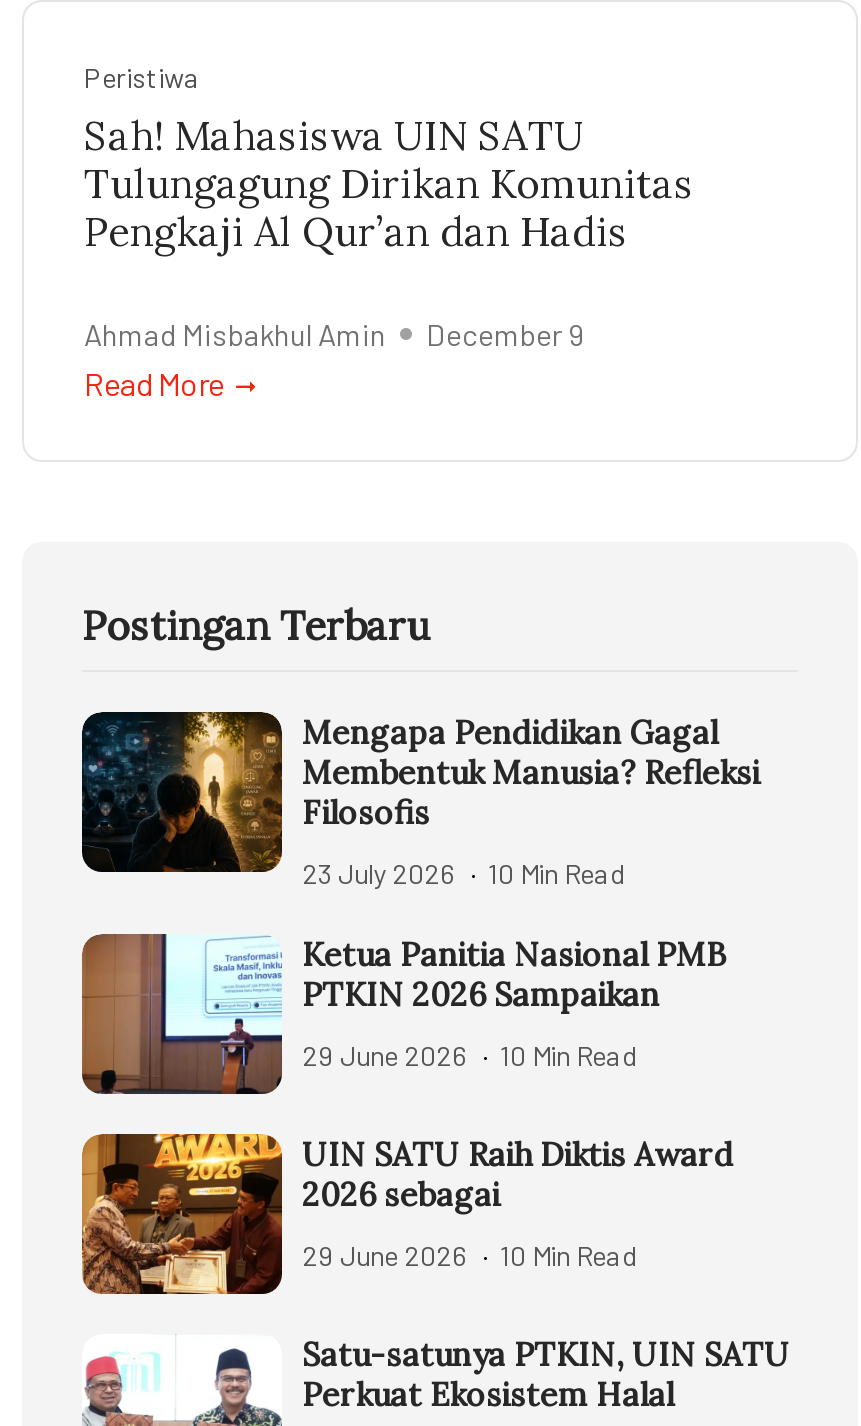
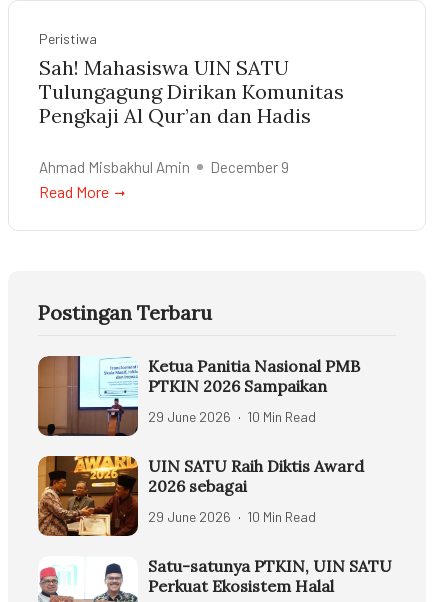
- [image]
- Mengapa Pendidikan Gagal
- Membentuk Manusia? Refleksi
- Filosofis
- 23 July 2026
- 10 Min Read
